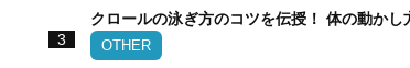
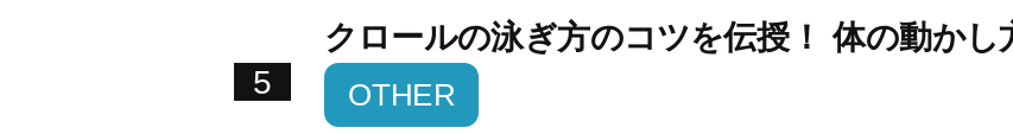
- 3
+ 5
